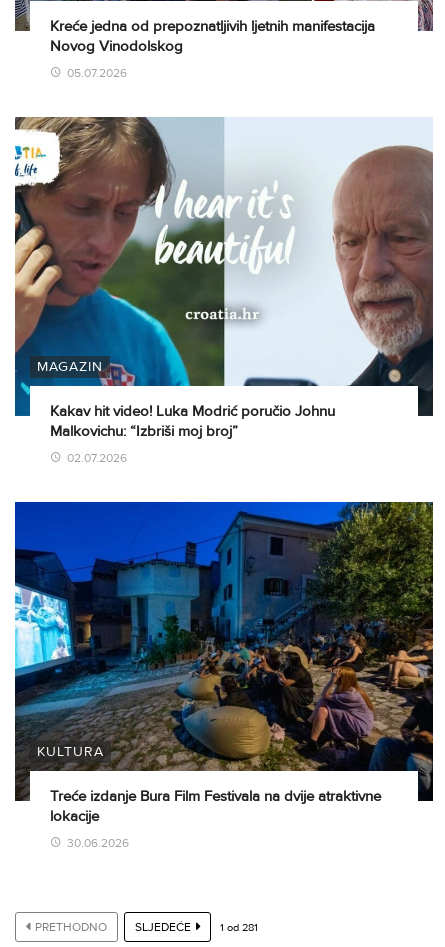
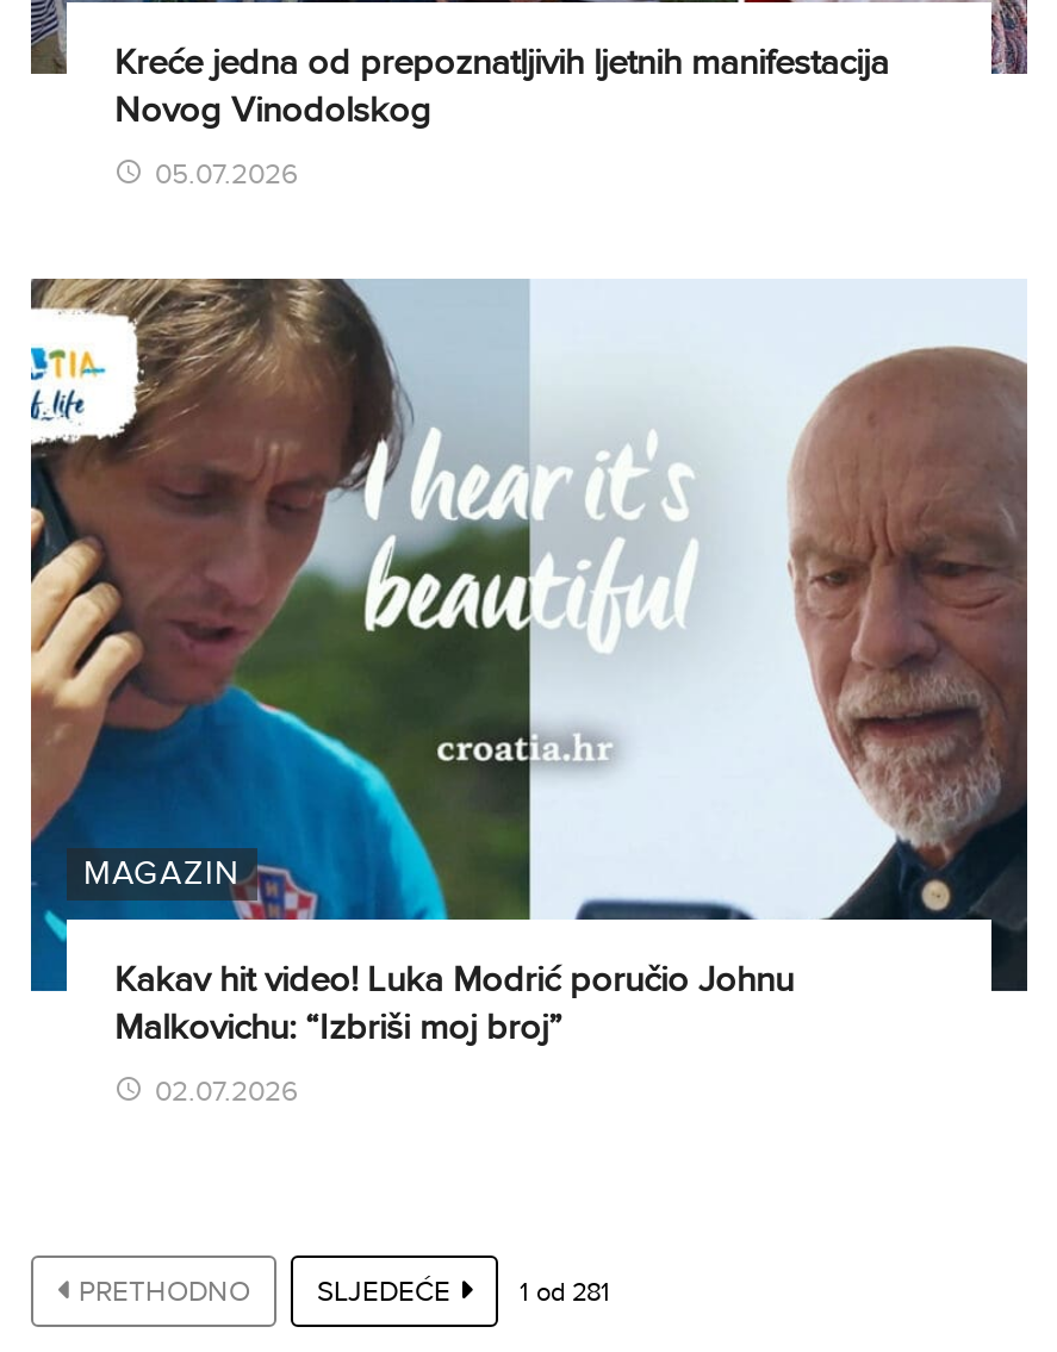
- [image]
- KULTURA
- Treće izdanje Bura Film Festivala na dvije atraktivne
- lokacije
- 30.06.2026
